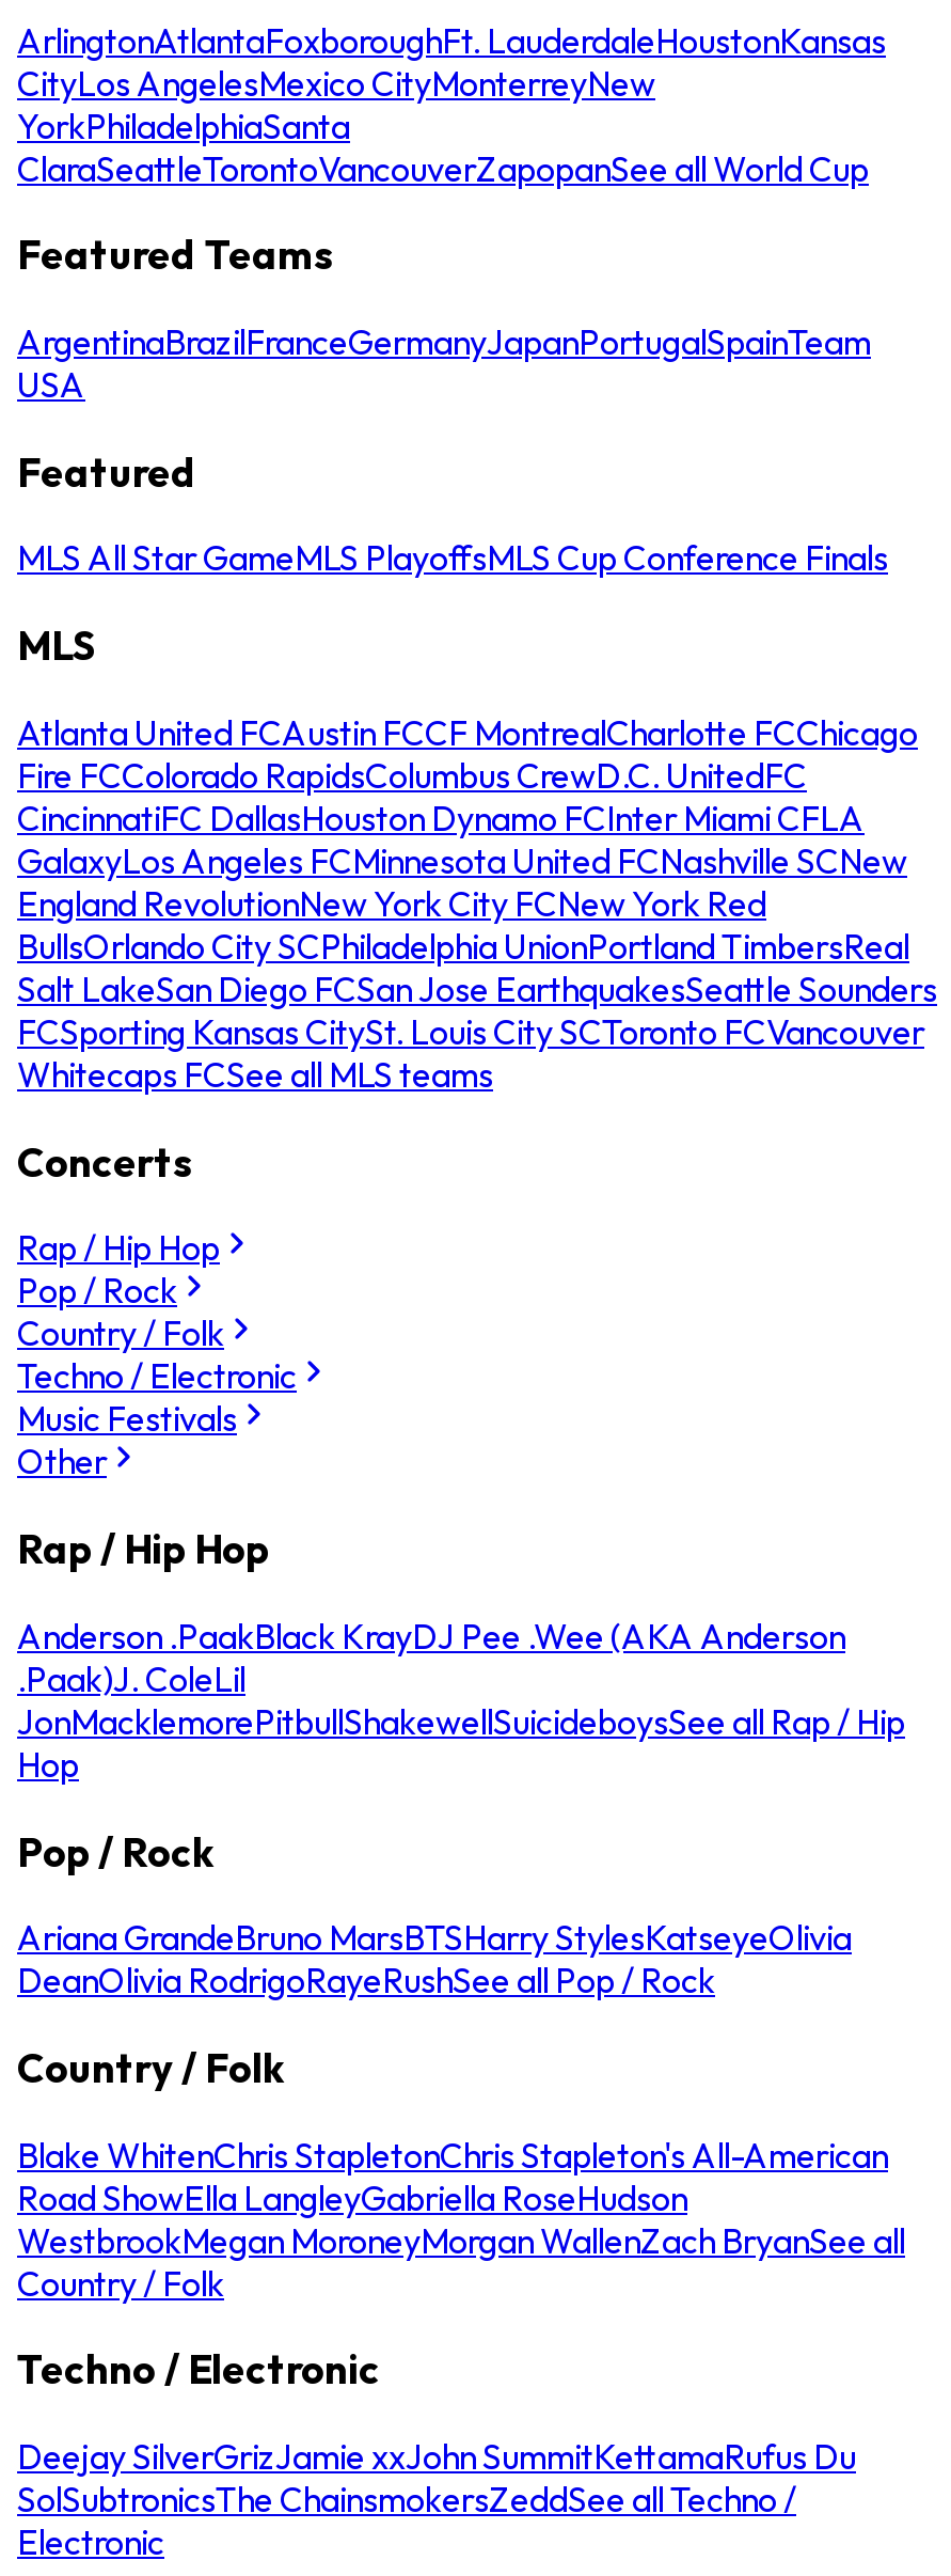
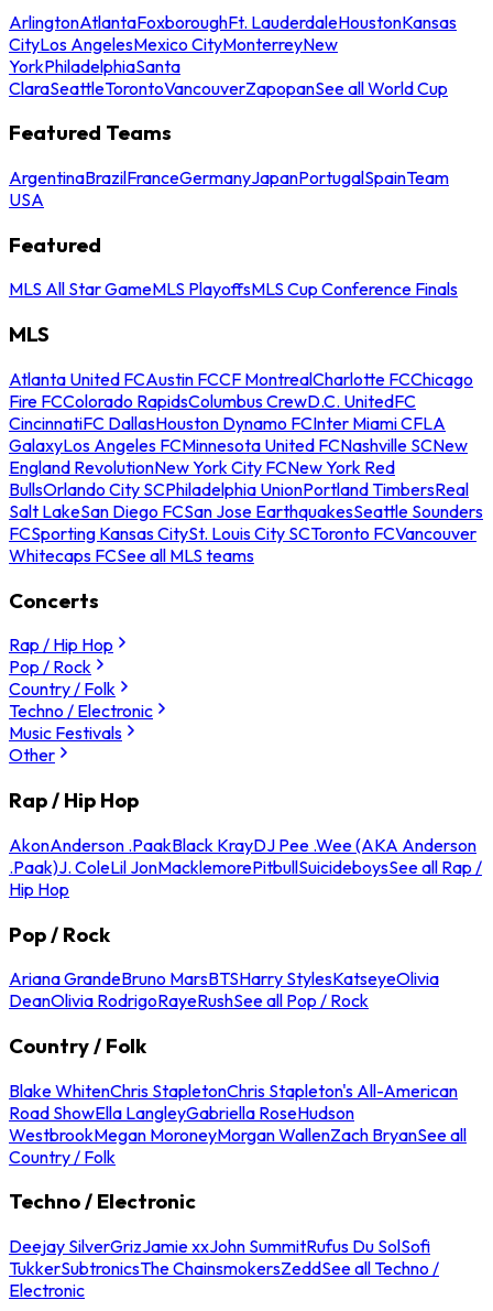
- Anderson .PaakBlack KrayDJ Pee .Wee (AKA Anderson
- .Paak)J. ColeLil
- JonMacklemorePitbullShakewellSuicideboysSee all Rap / Hip
- Hop
+ AkonAnderson .PaakBlack KrayDJ Pee .Wee (AKA Anderson
+ .Paak)J. ColeLil JonMacklemorePitbullSuicideboysSee all Rap /
+ Hip Hop

- Deejay SilverGrizJamie xxJohn SummitKettamaRufus Du
- SolSubtronicsThe ChainsmokersZeddSee all Techno /
+ Deejay SilverGrizJamie xxJohn SummitRufus Du SolSofi
+ TukkerSubtronicsThe ChainsmokersZeddSee all Techno /
